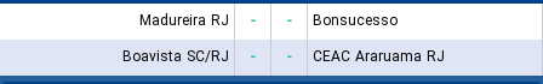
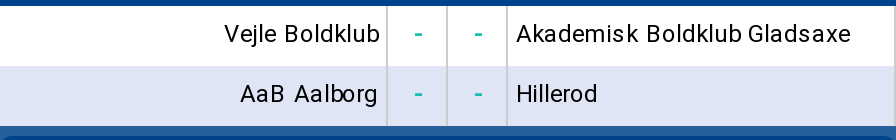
- Madureira RJ
+ Vejle Boldklub

- Bonsucesso
+ Akademisk Boldklub Gladsaxe

- Boavista SC/RJ
+ AaB Aalborg

- CEAC Araruama RJ
+ Hillerod
